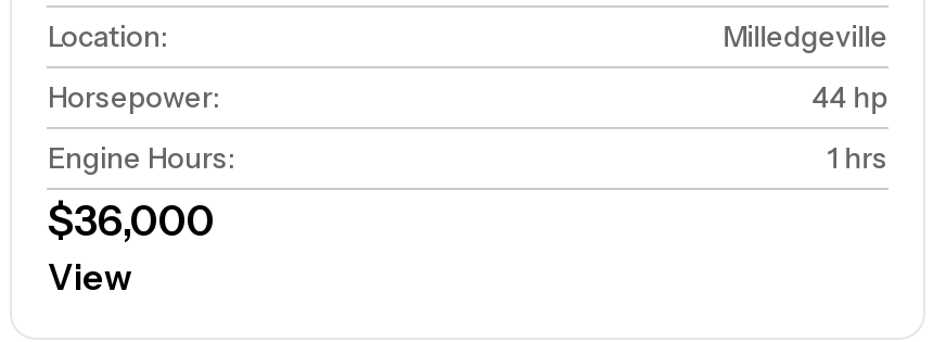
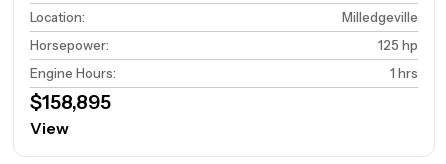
- 44 hp
+ 125 hp

- $36,000
+ $158,895
